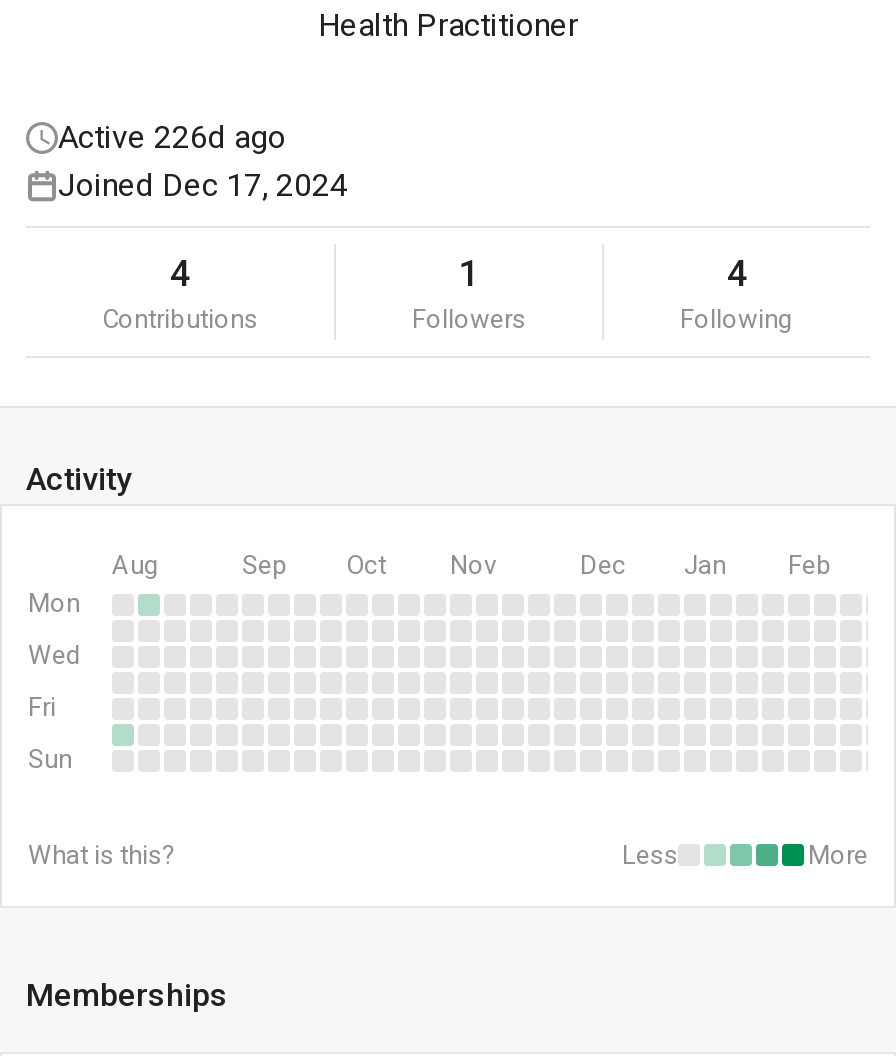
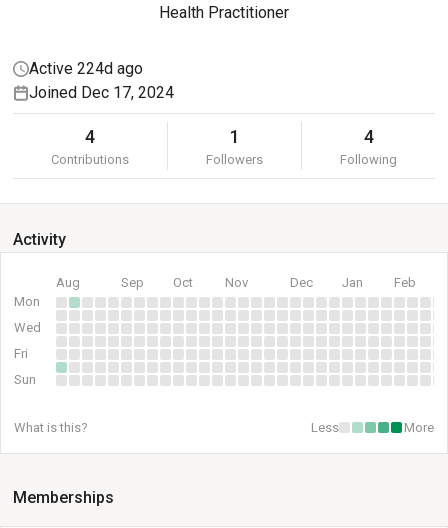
- Active 226d ago
+ Active 224d ago
